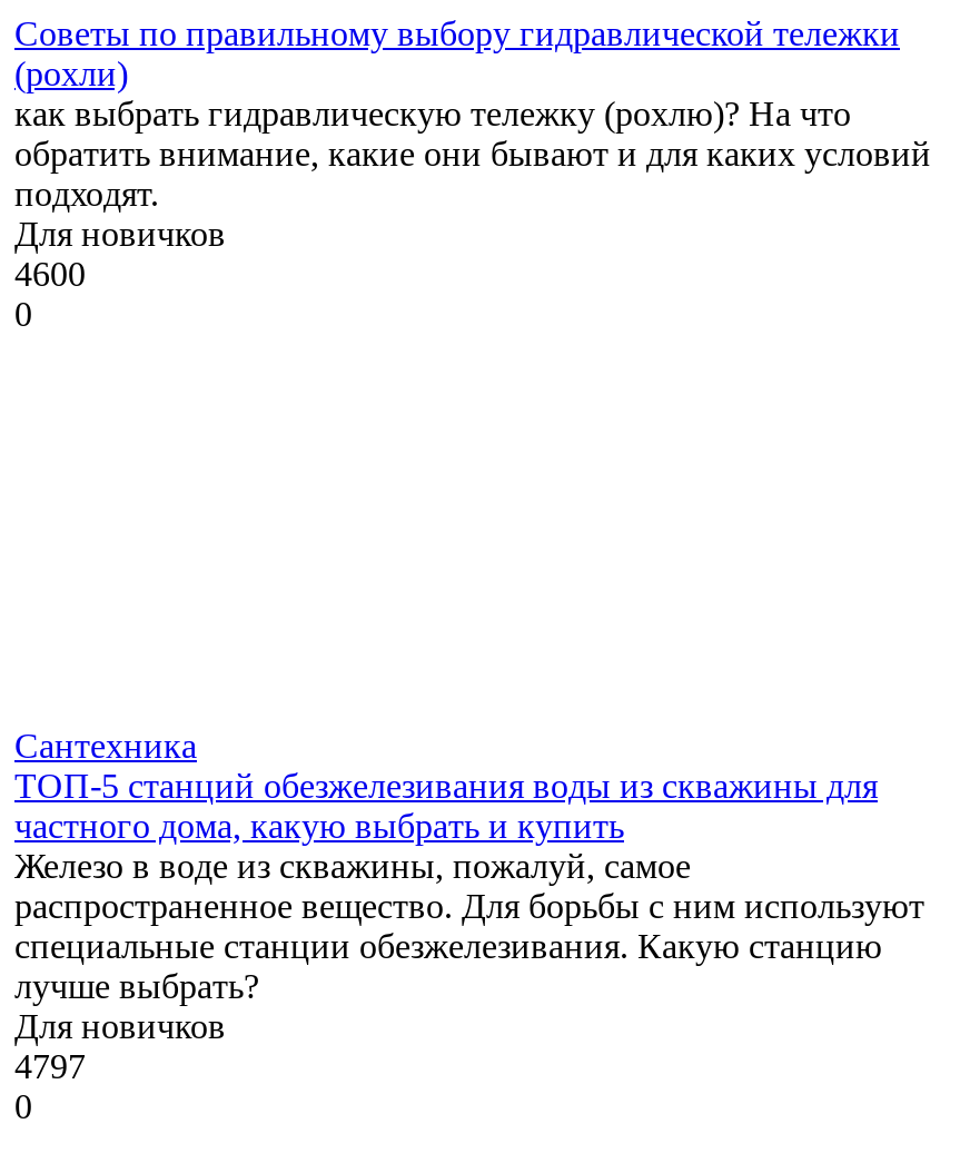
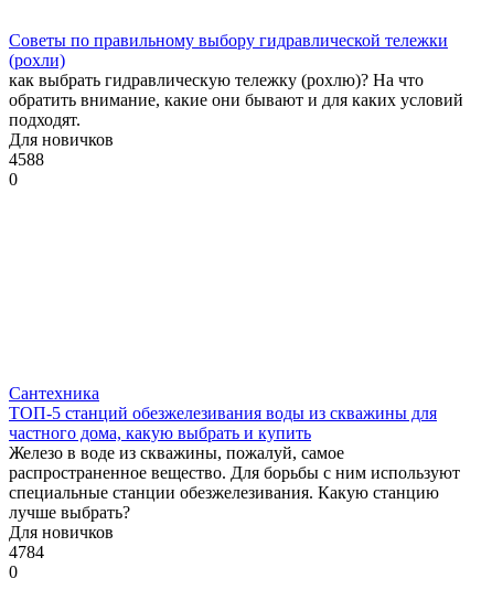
- 4600
+ 4588

- 4797
+ 4784
